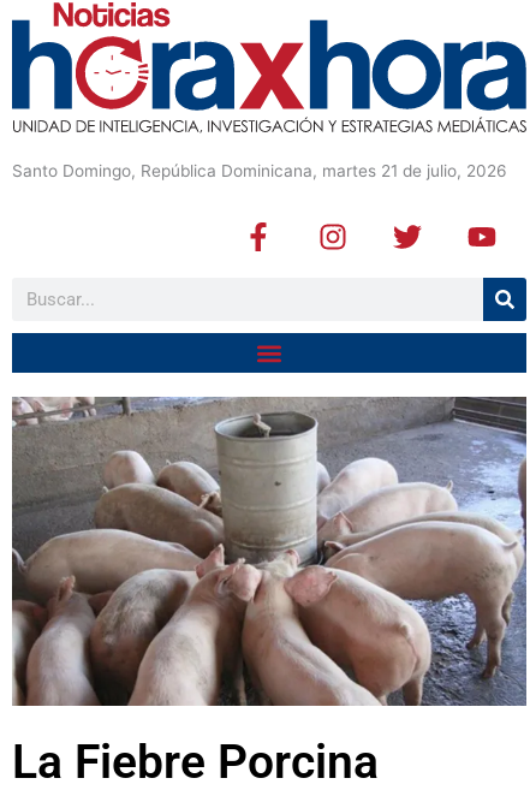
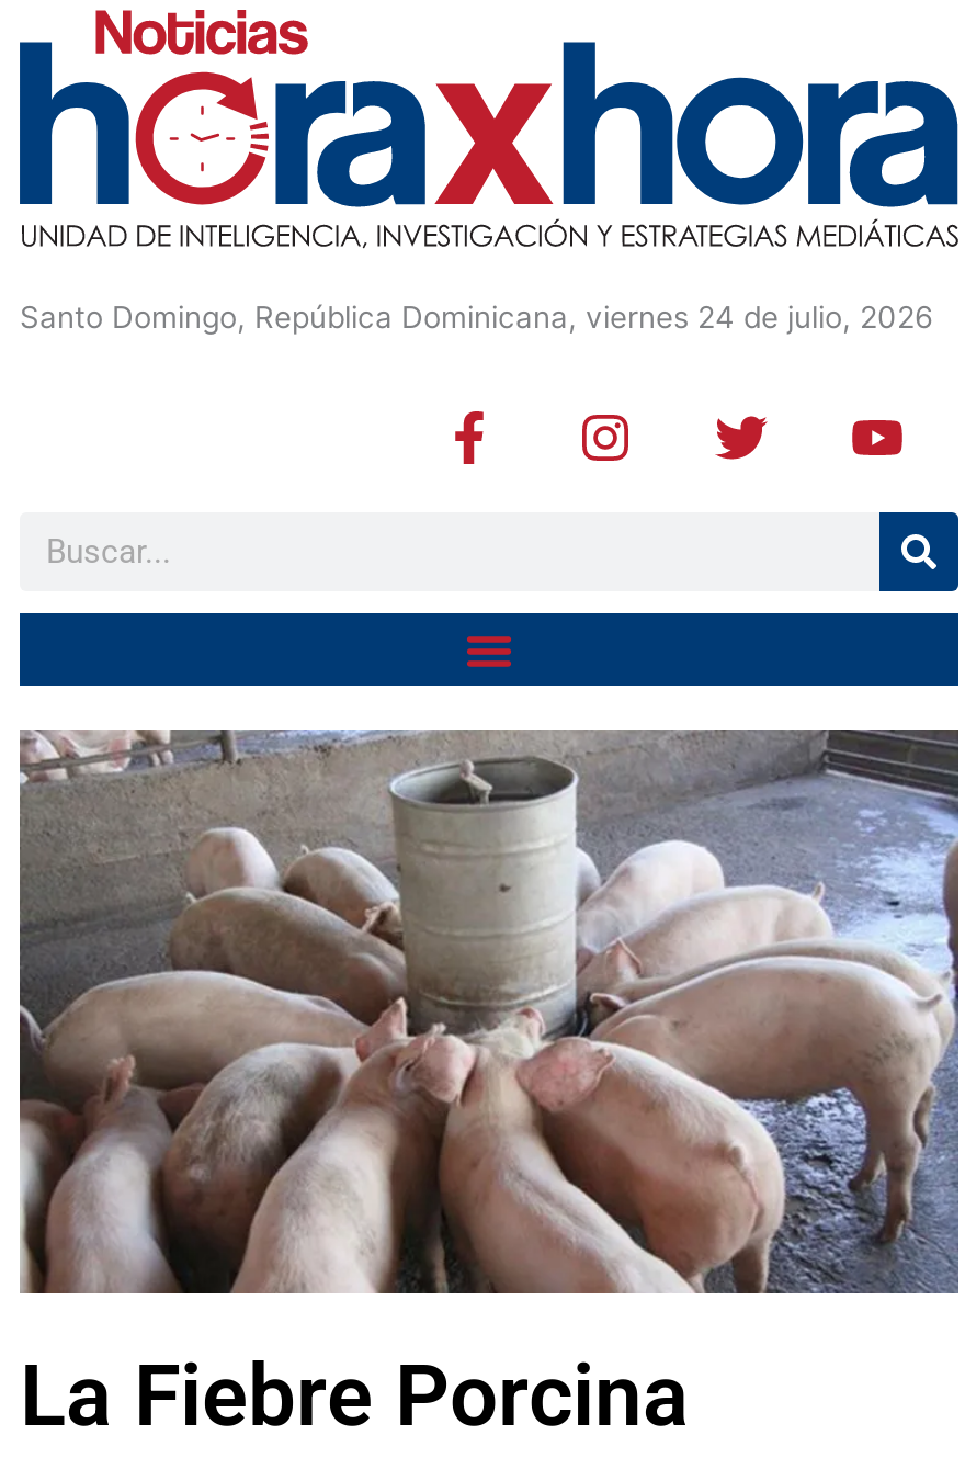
- Santo Domingo, República Dominicana, martes 21 de julio, 2026
+ Santo Domingo, República Dominicana, viernes 24 de julio, 2026
